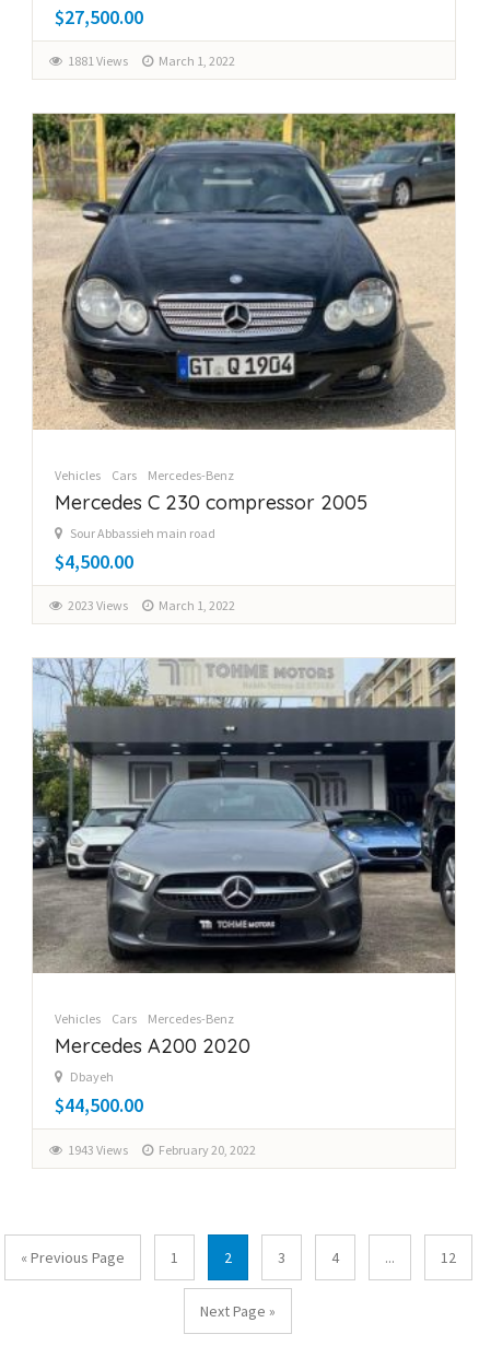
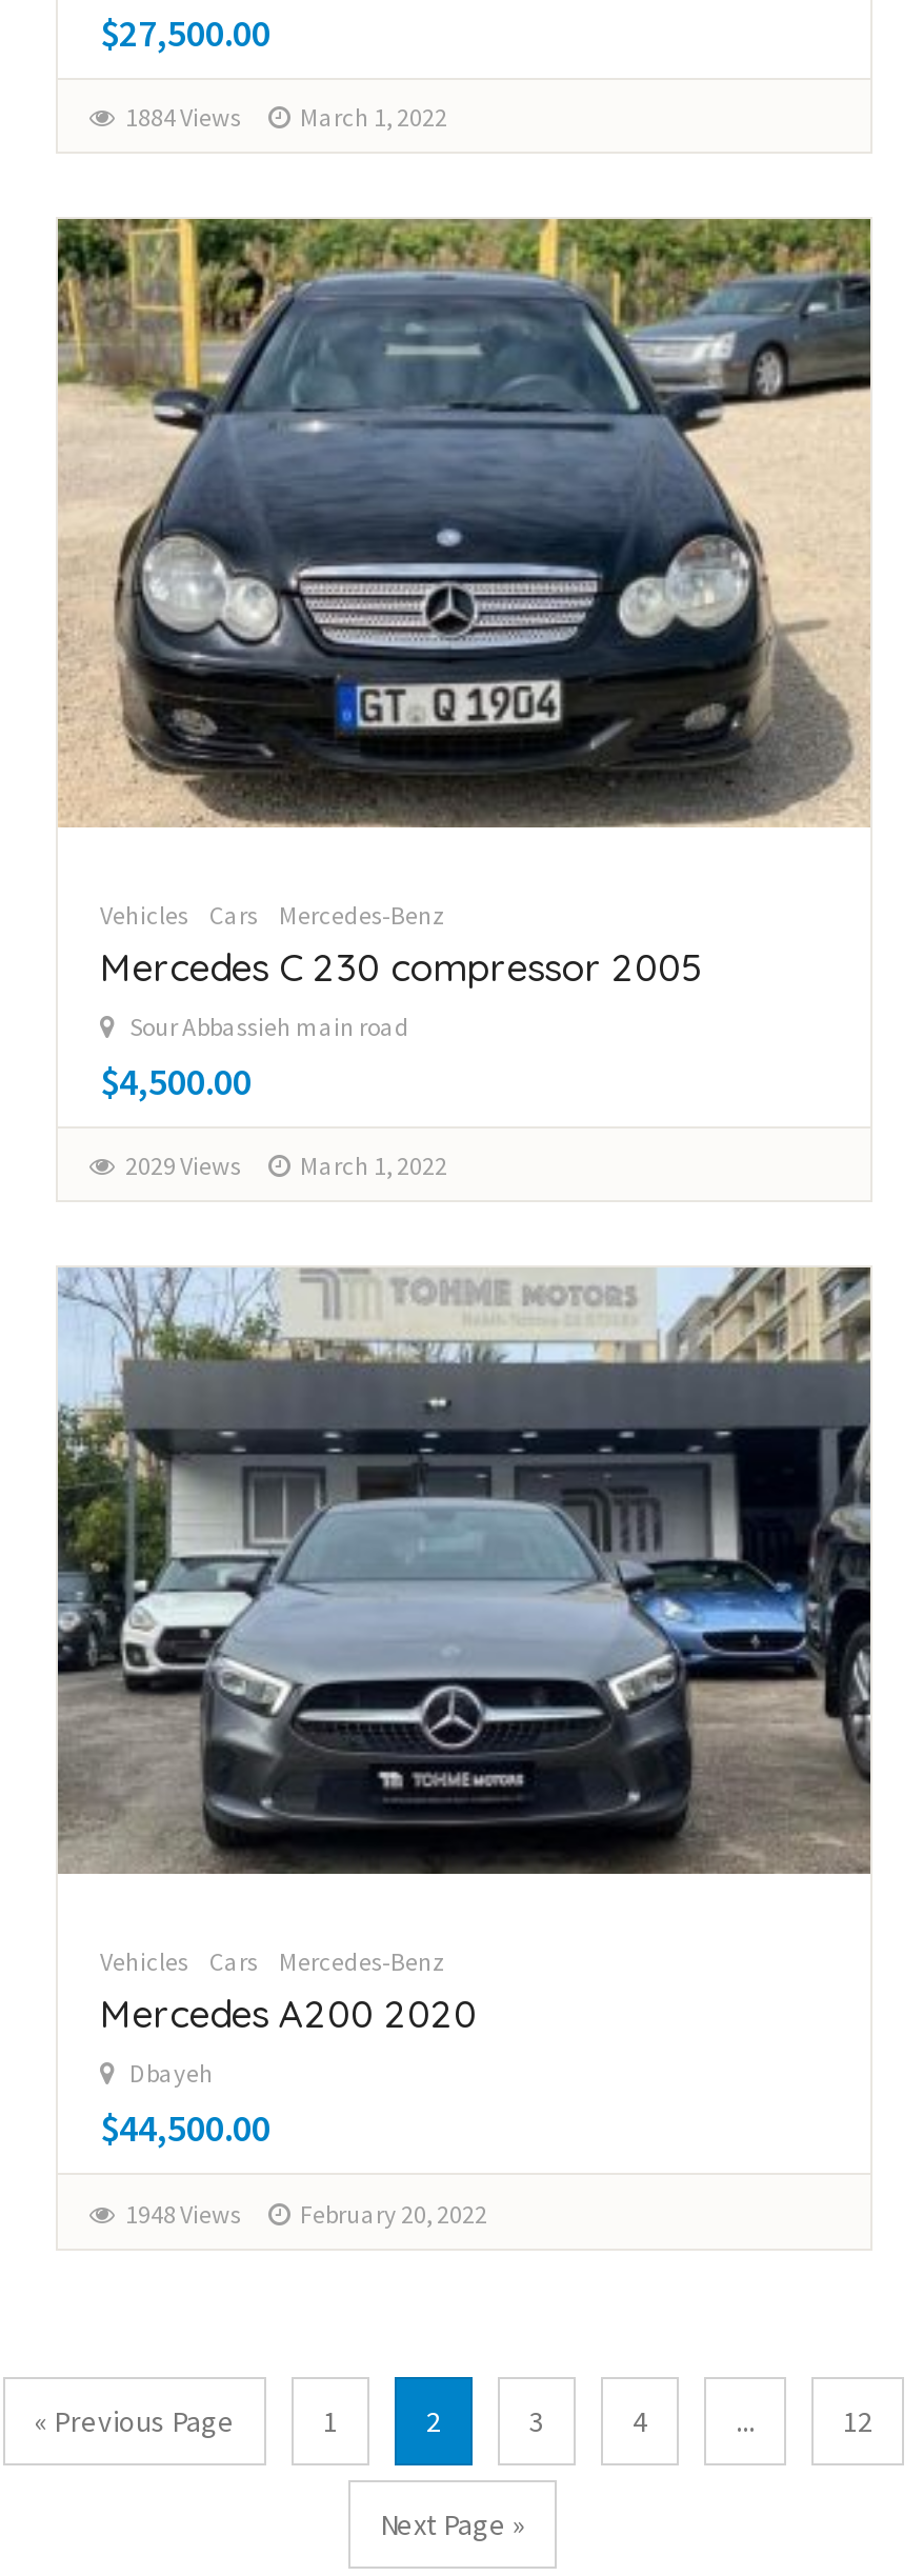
- 1881 Views March 1, 2022
+ 1884 Views March 1, 2022

- 2023 Views March 1, 2022
+ 2029 Views March 1, 2022

- 1943 Views February 20, 2022
+ 1948 Views February 20, 2022
